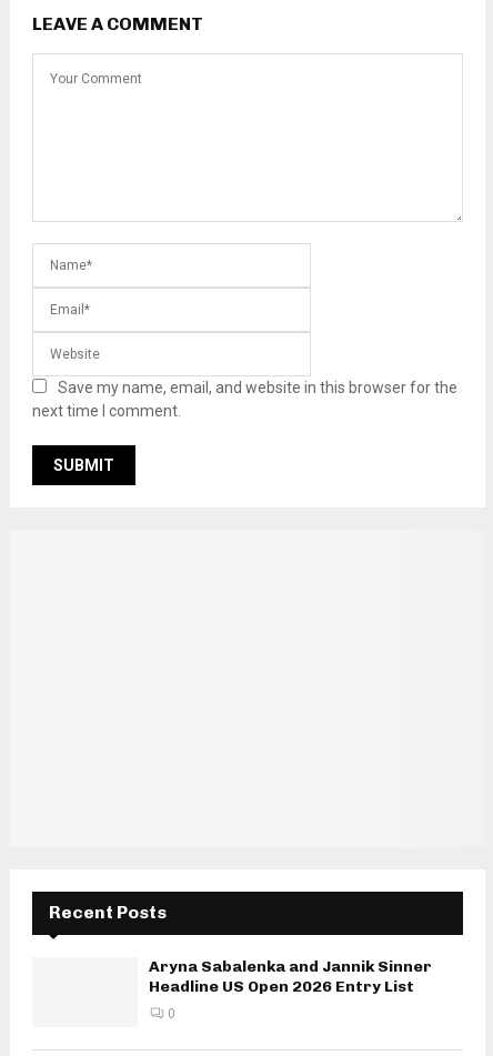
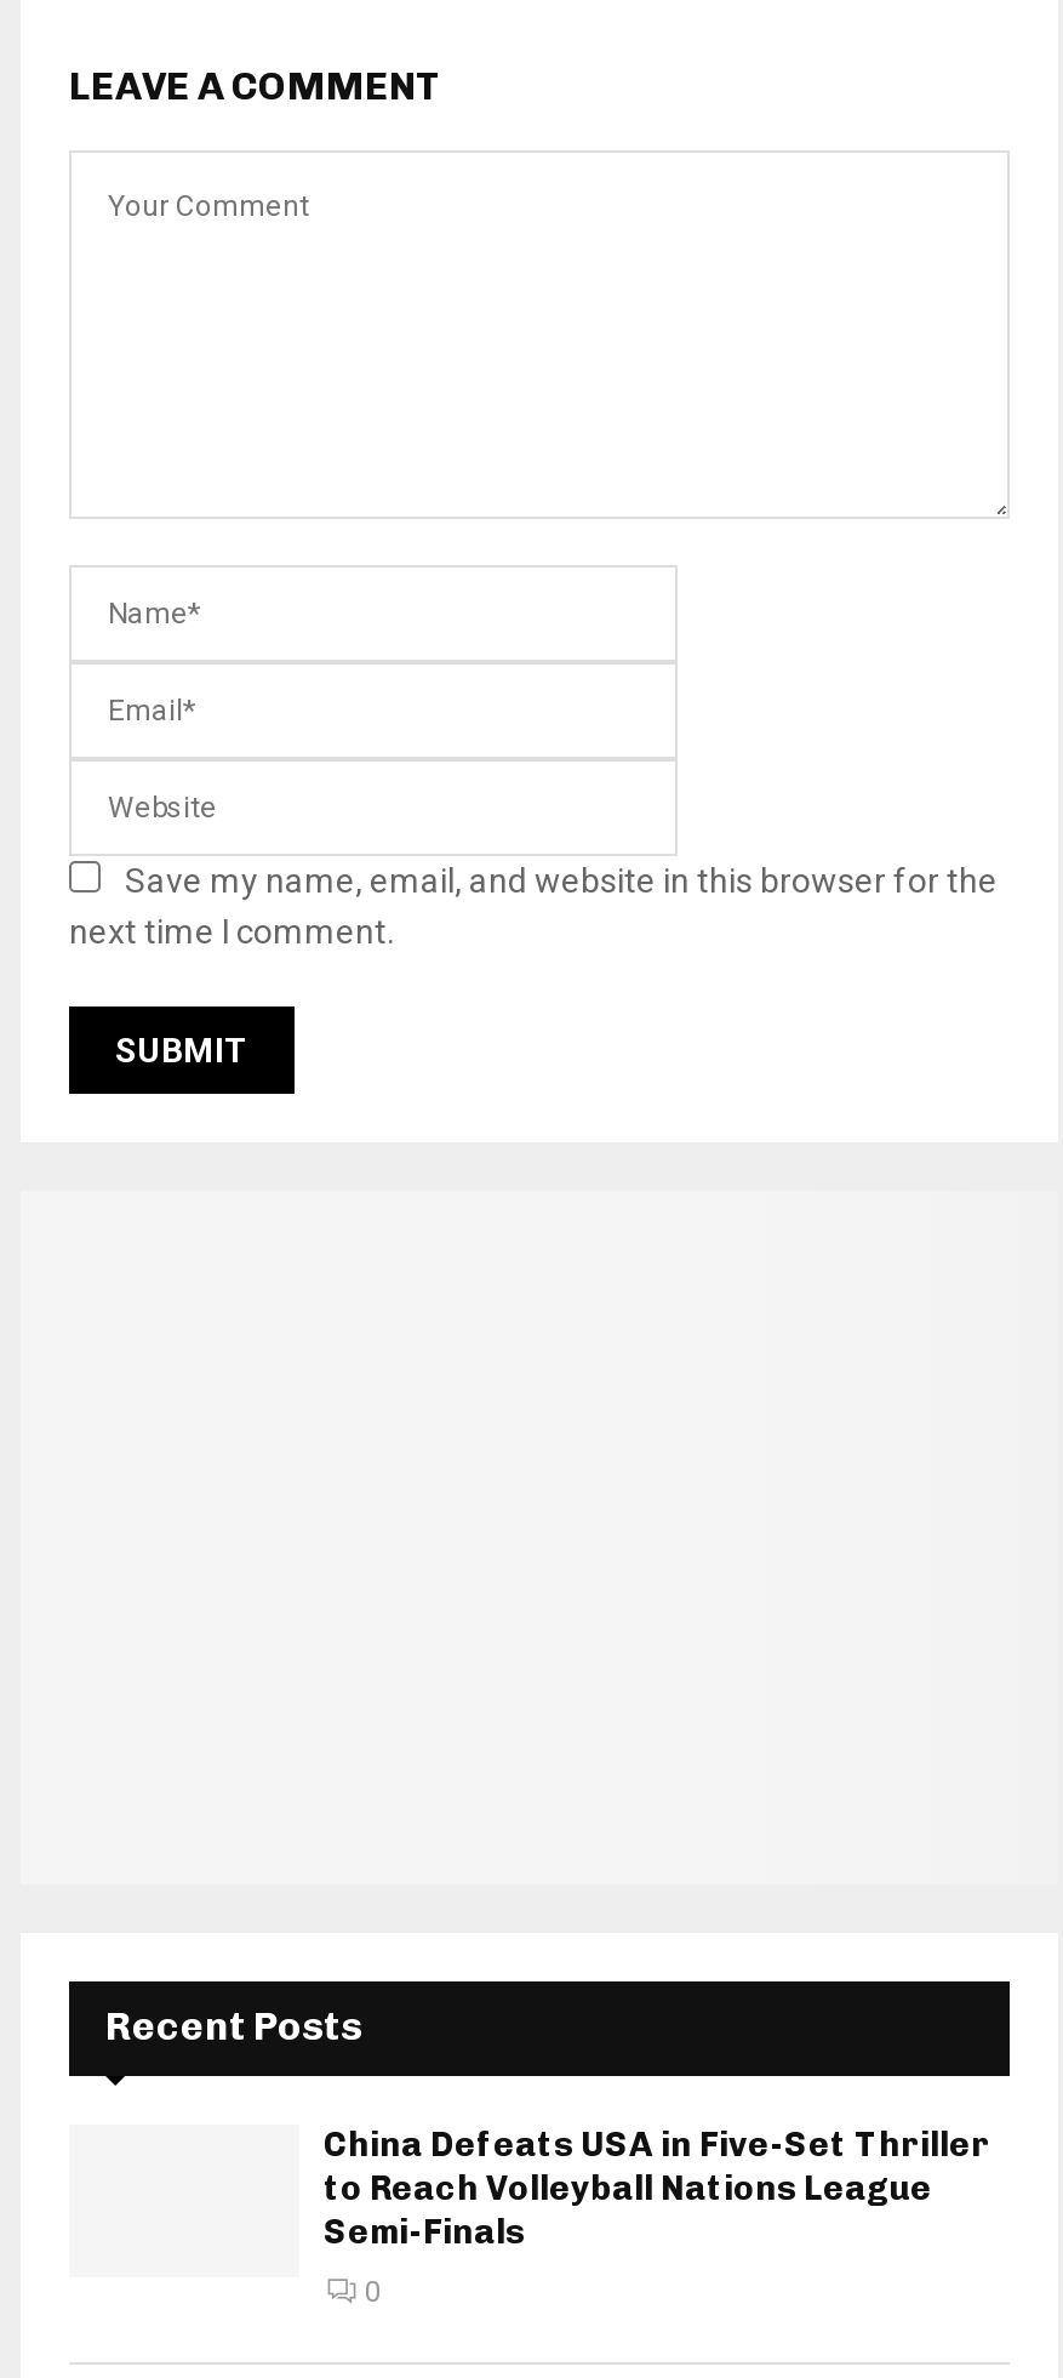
- Aryna Sabalenka and Jannik Sinner
- Headline US Open 2026 Entry List
+ China Defeats USA in Five-Set Thriller
+ to Reach Volleyball Nations League
+ Semi-Finals
